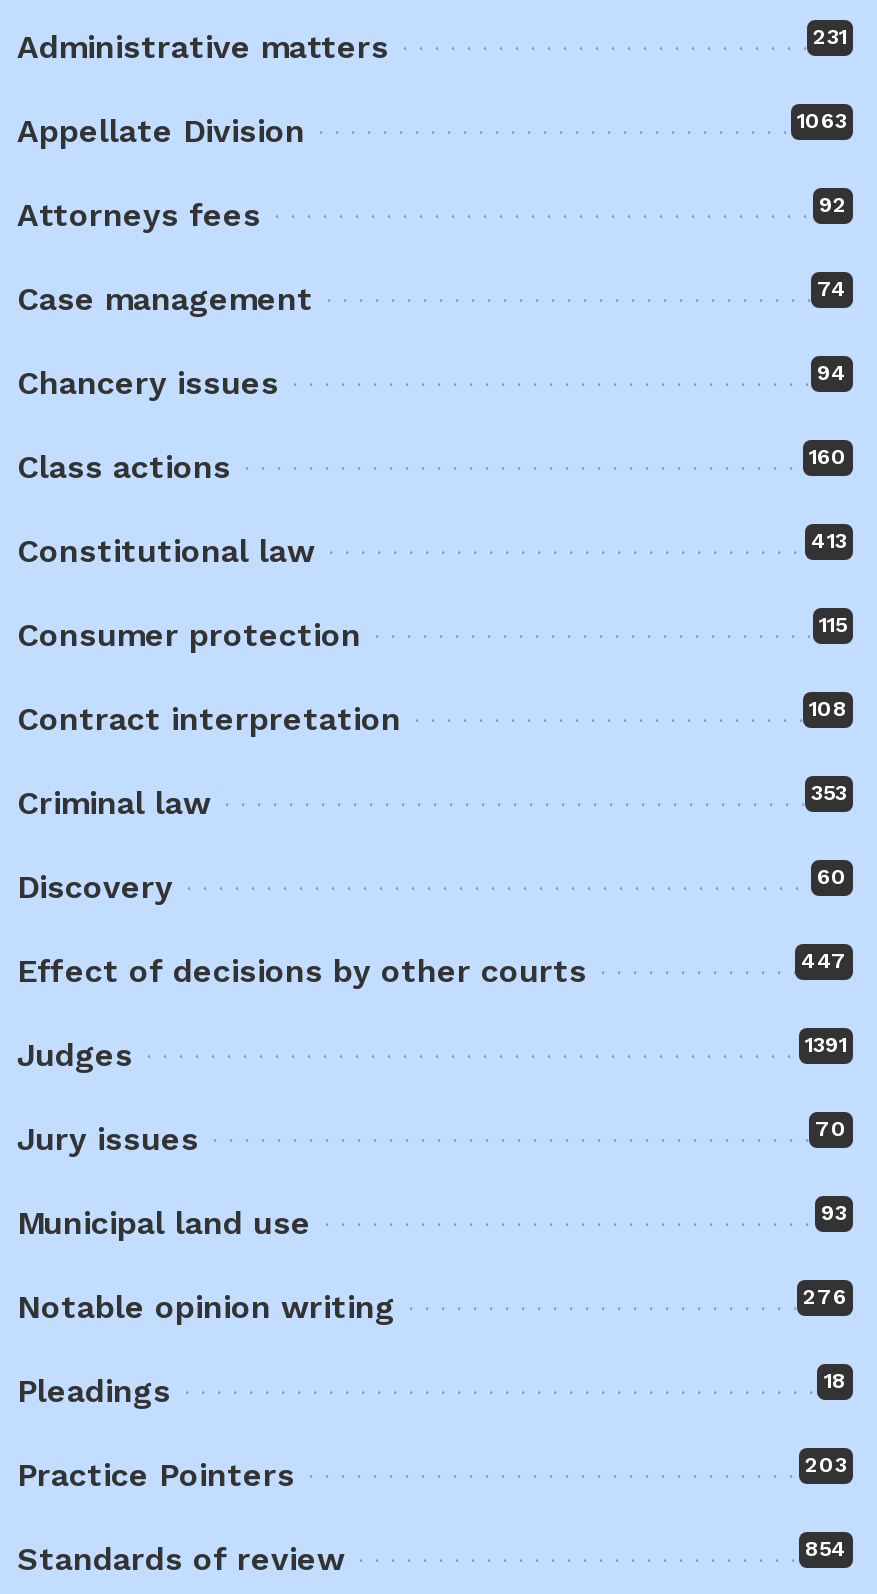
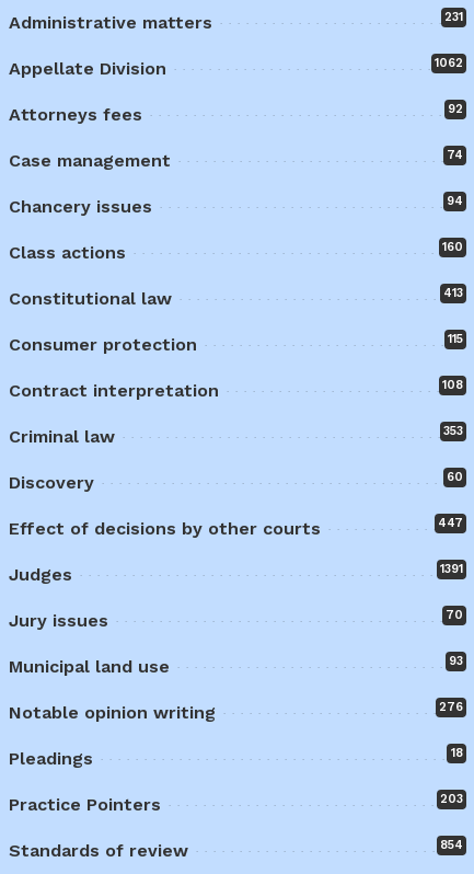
- 1063
+ 1062
